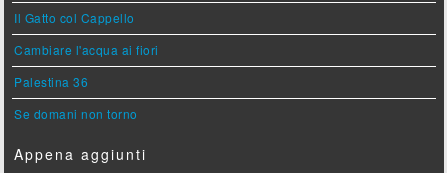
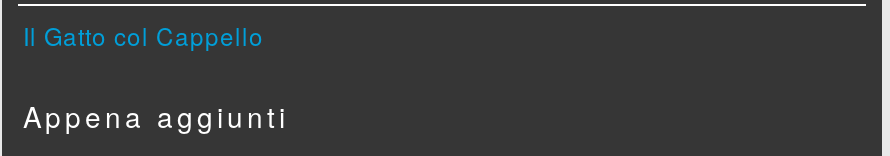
- Cambiare l'acqua ai fiori
- Palestina 36
- Se domani non torno
